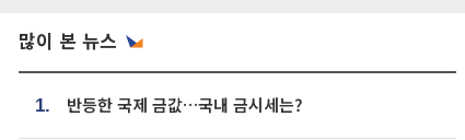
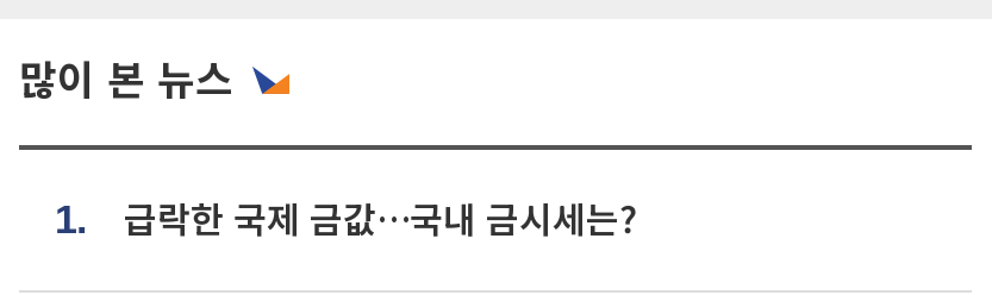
- 반등한 국제 금값…국내 금시세는?
+ 급락한 국제 금값…국내 금시세는?
